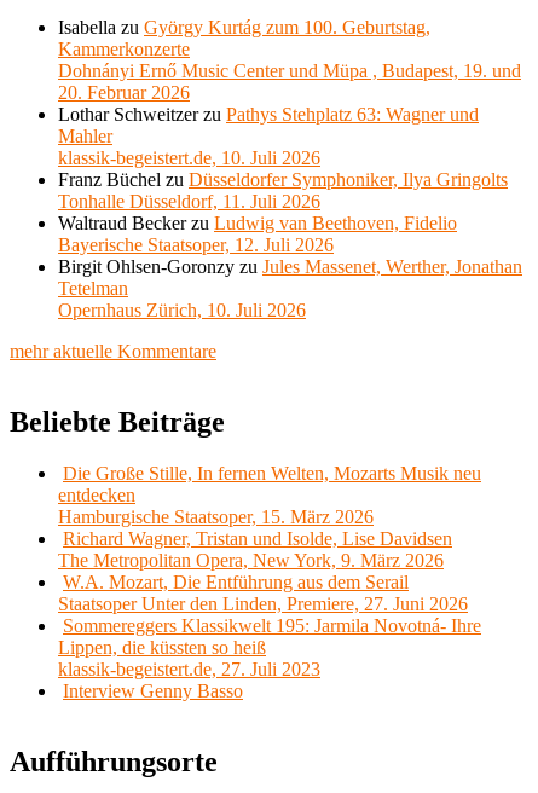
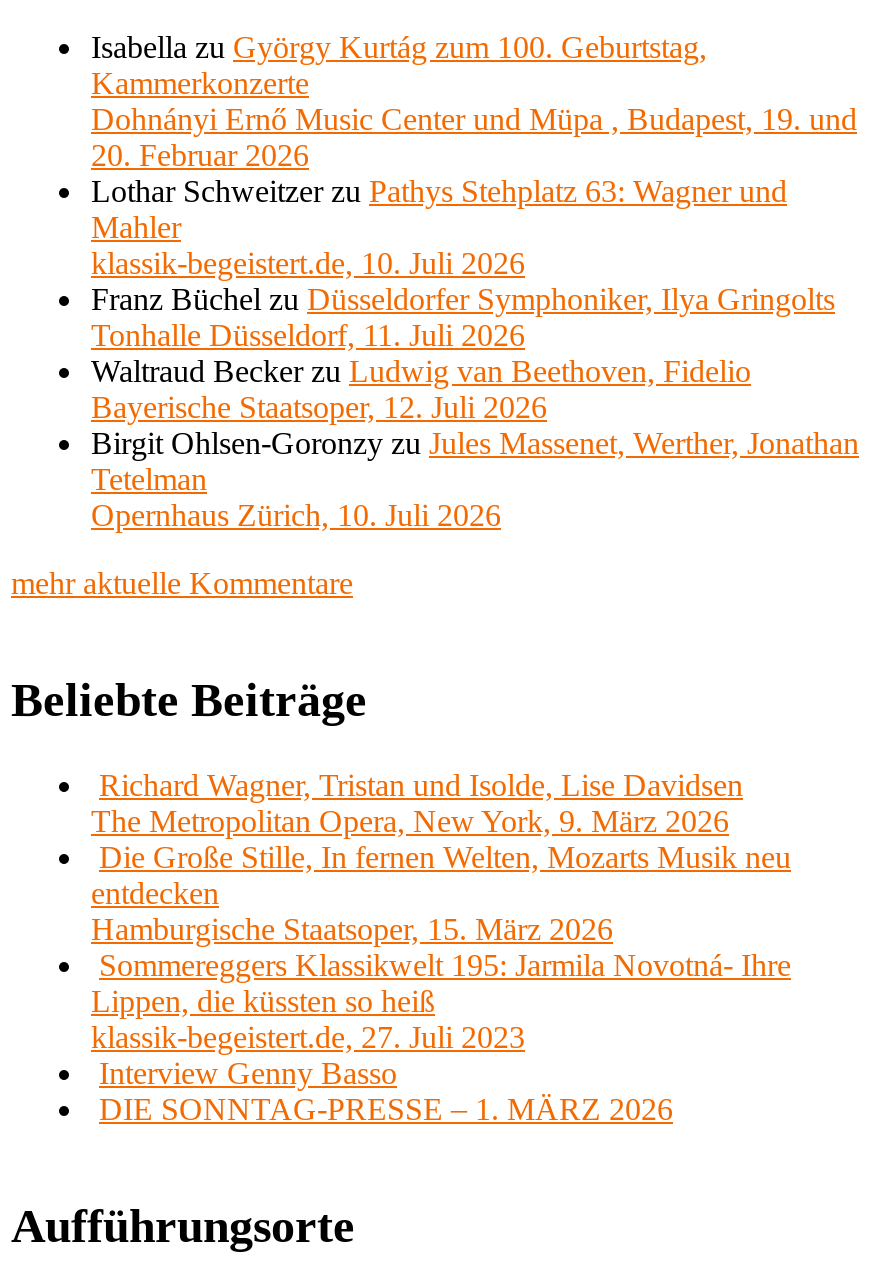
moved down: Die Große Stille, In fernen Welten, Mozarts Musik neu | entdecken | Hamburgische Staatsoper, 15. März 2026

moved up: Richard Wagner, Tristan und Isolde, Lise Davidsen | The Metropolitan Opera, New York, 9. März 2026

- W.A. Mozart, Die Entführung aus dem Serail
- Staatsoper Unter den Linden, Premiere, 27. Juni 2026

moved up: Sommereggers Klassikwelt 195: Jarmila Novotná- Ihre | Lippen, die küssten so heiß | klassik-begeistert.de, 27. Juli 2023 | Interview Genny Basso

+ DIE SONNTAG-PRESSE – 1. MÄRZ 2026
